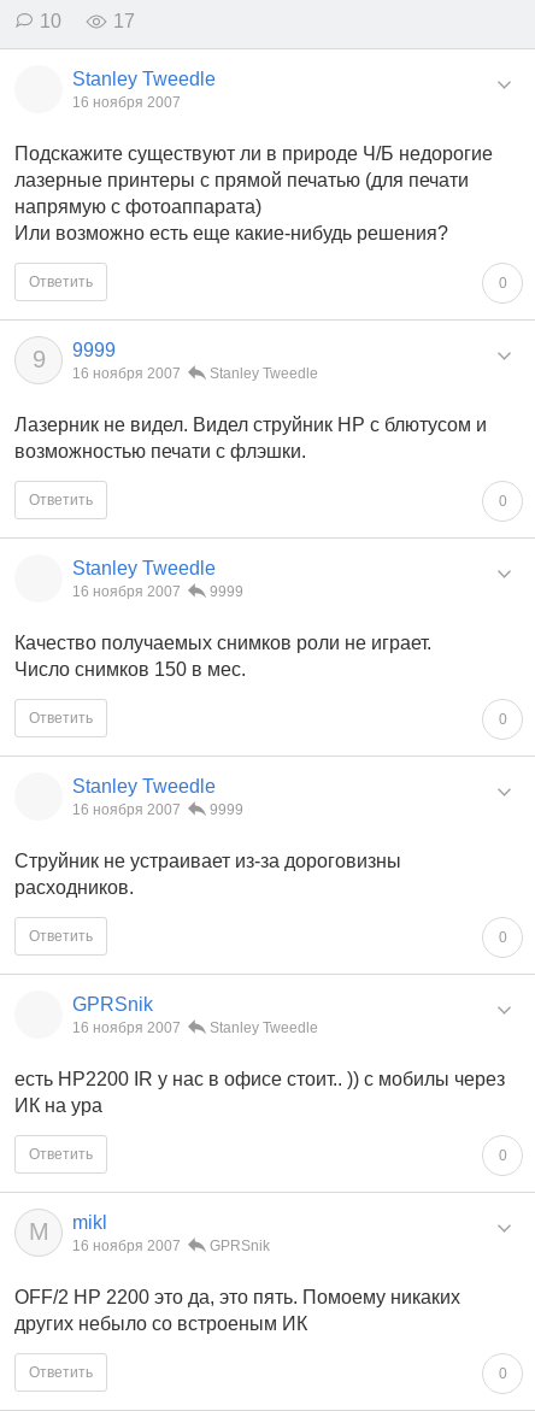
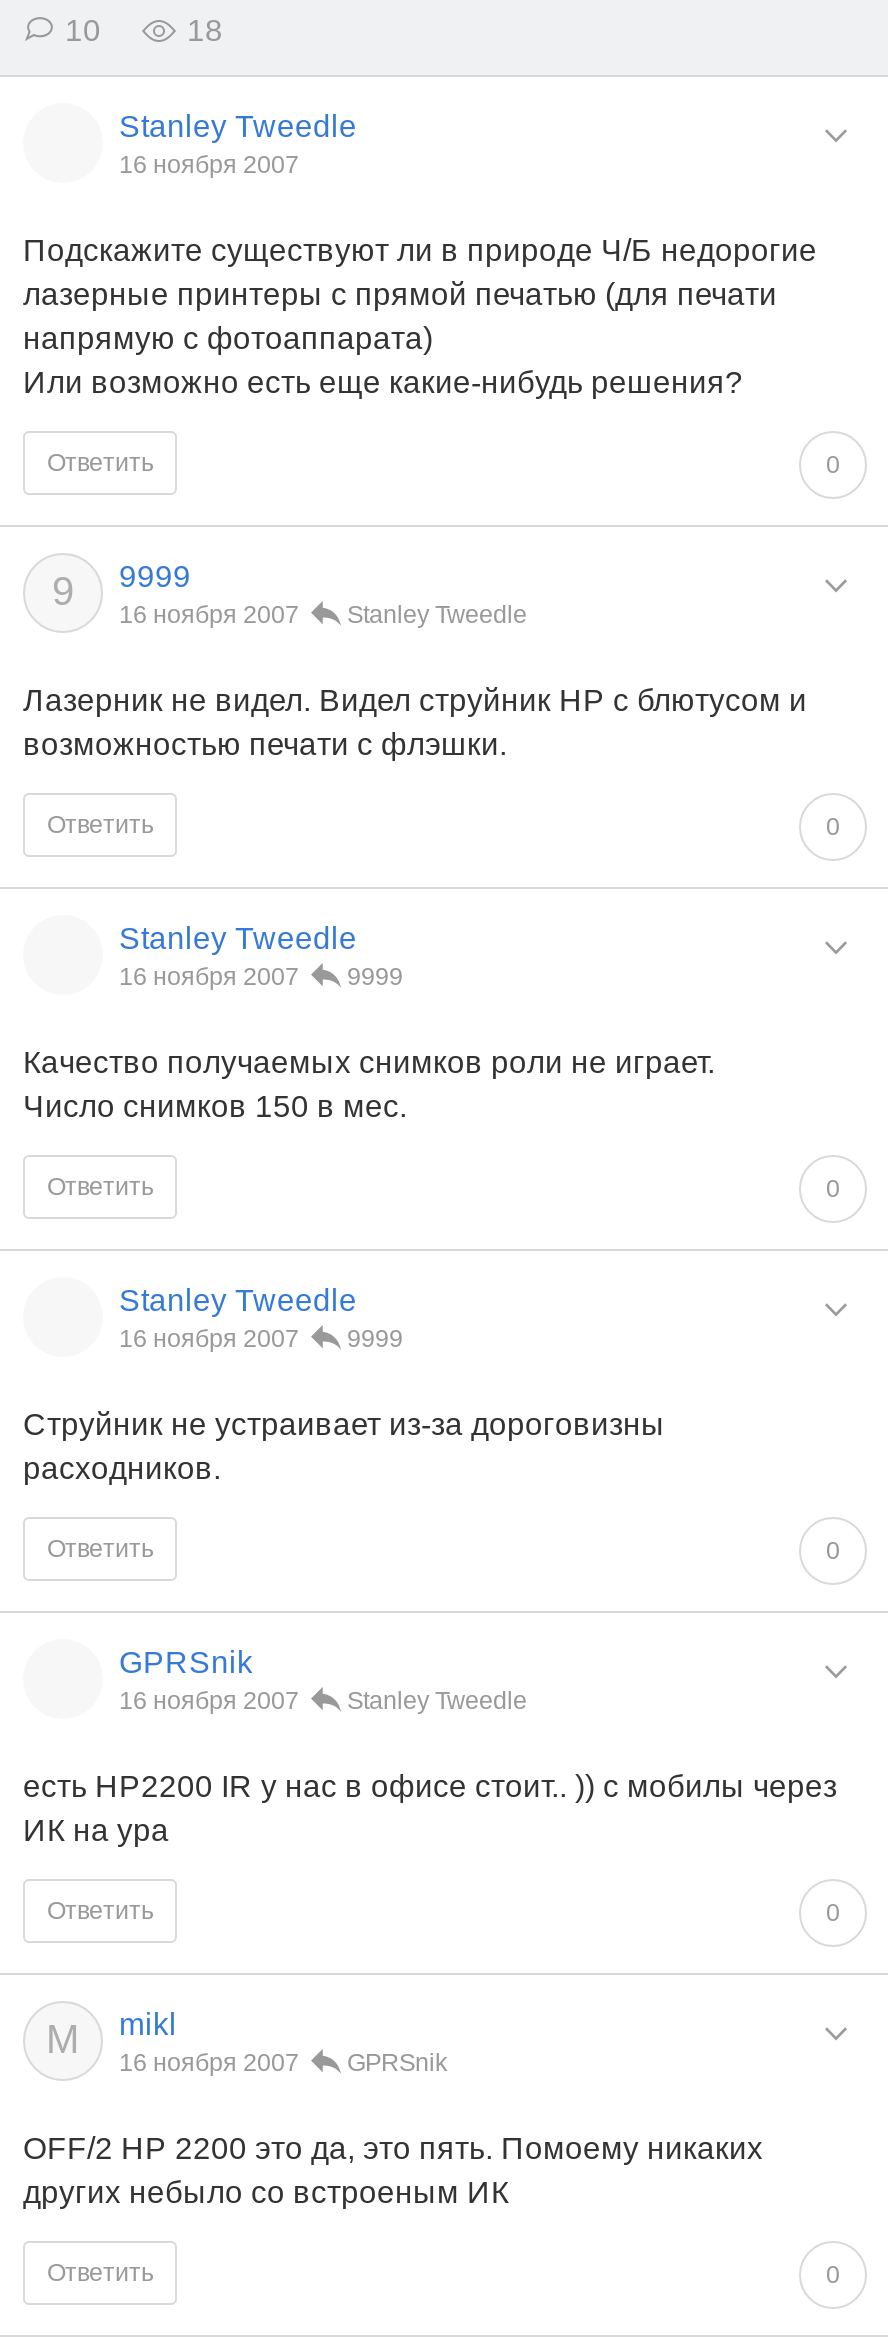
- 17
+ 18
